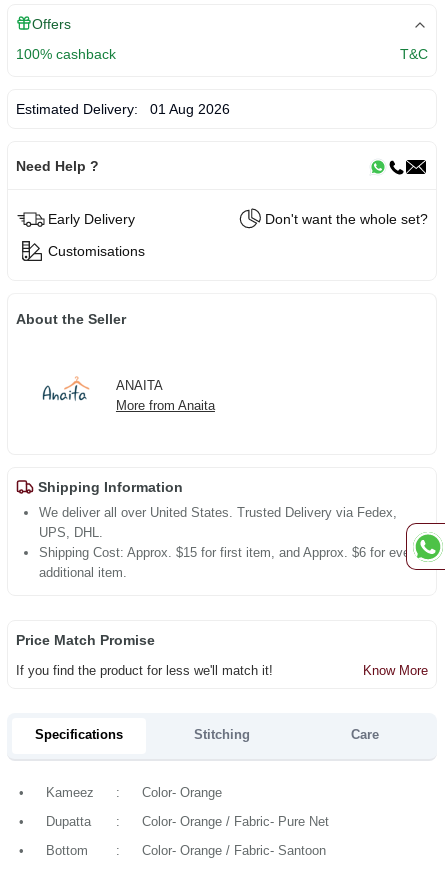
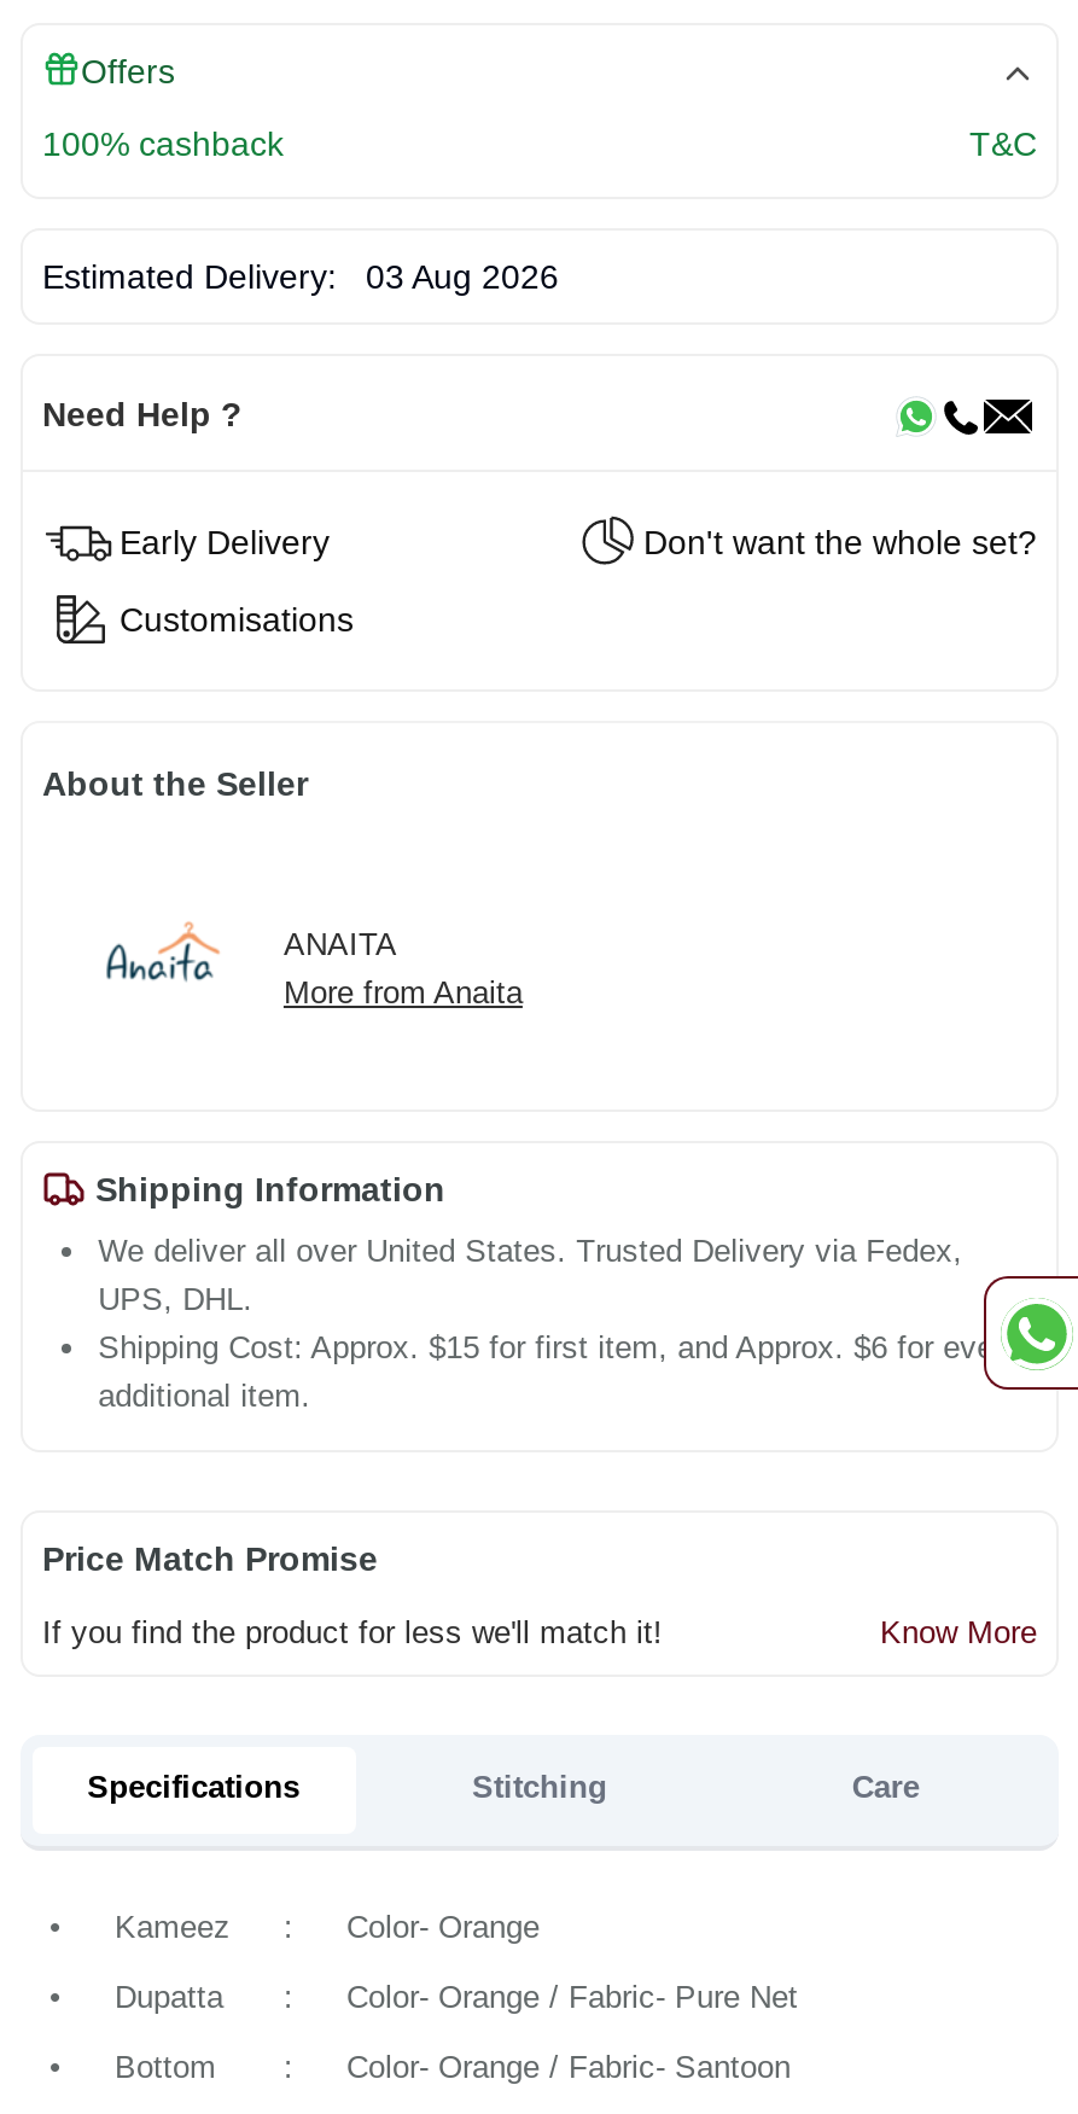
- Estimated Delivery: 01 Aug 2026
+ Estimated Delivery: 03 Aug 2026
